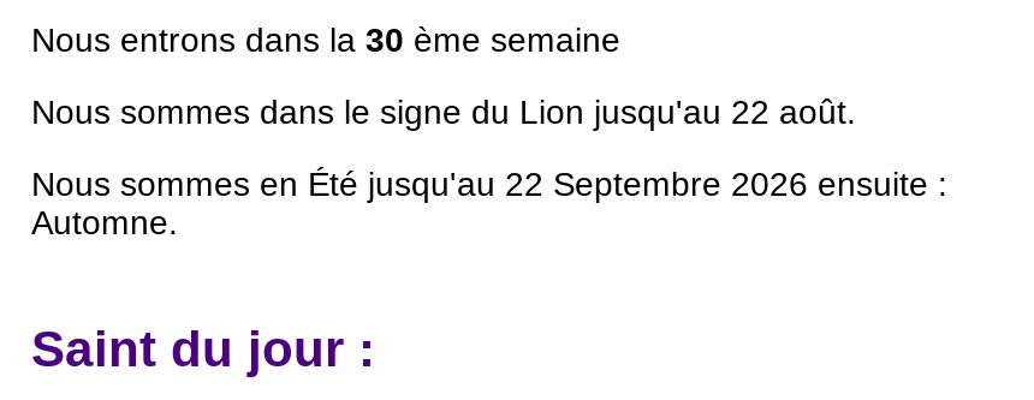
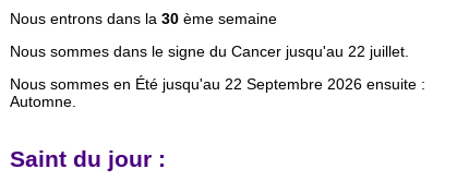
- Nous sommes dans le signe du Lion jusqu'au 22 août.
+ Nous sommes dans le signe du Cancer jusqu'au 22 juillet.
